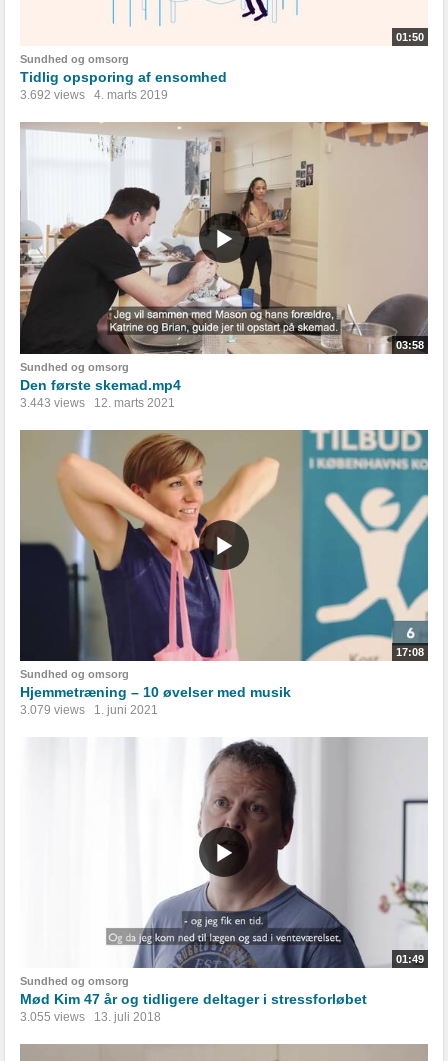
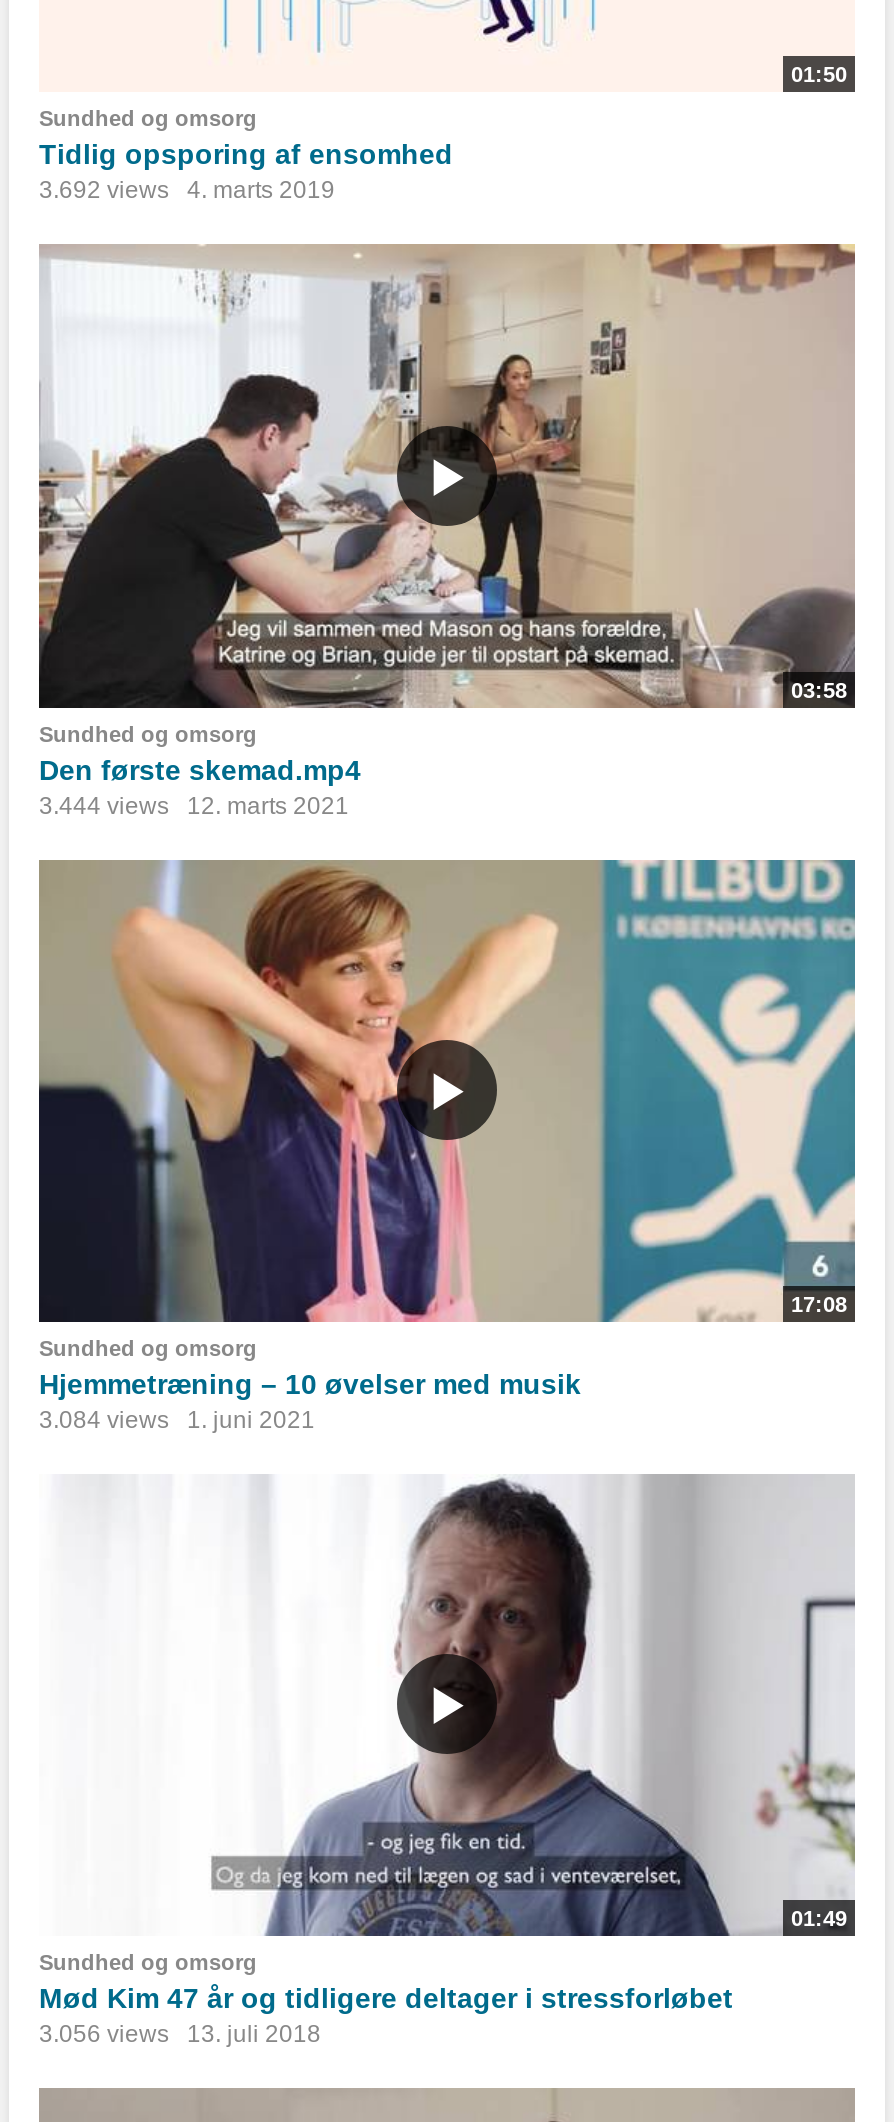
- 3.443 views 12. marts 2021
+ 3.444 views 12. marts 2021

- 3.079 views 1. juni 2021
+ 3.084 views 1. juni 2021

- 3.055 views 13. juli 2018
+ 3.056 views 13. juli 2018
